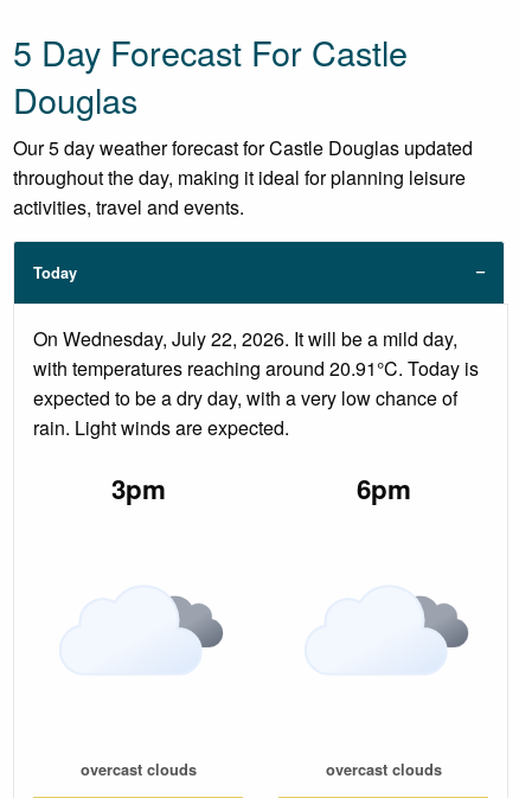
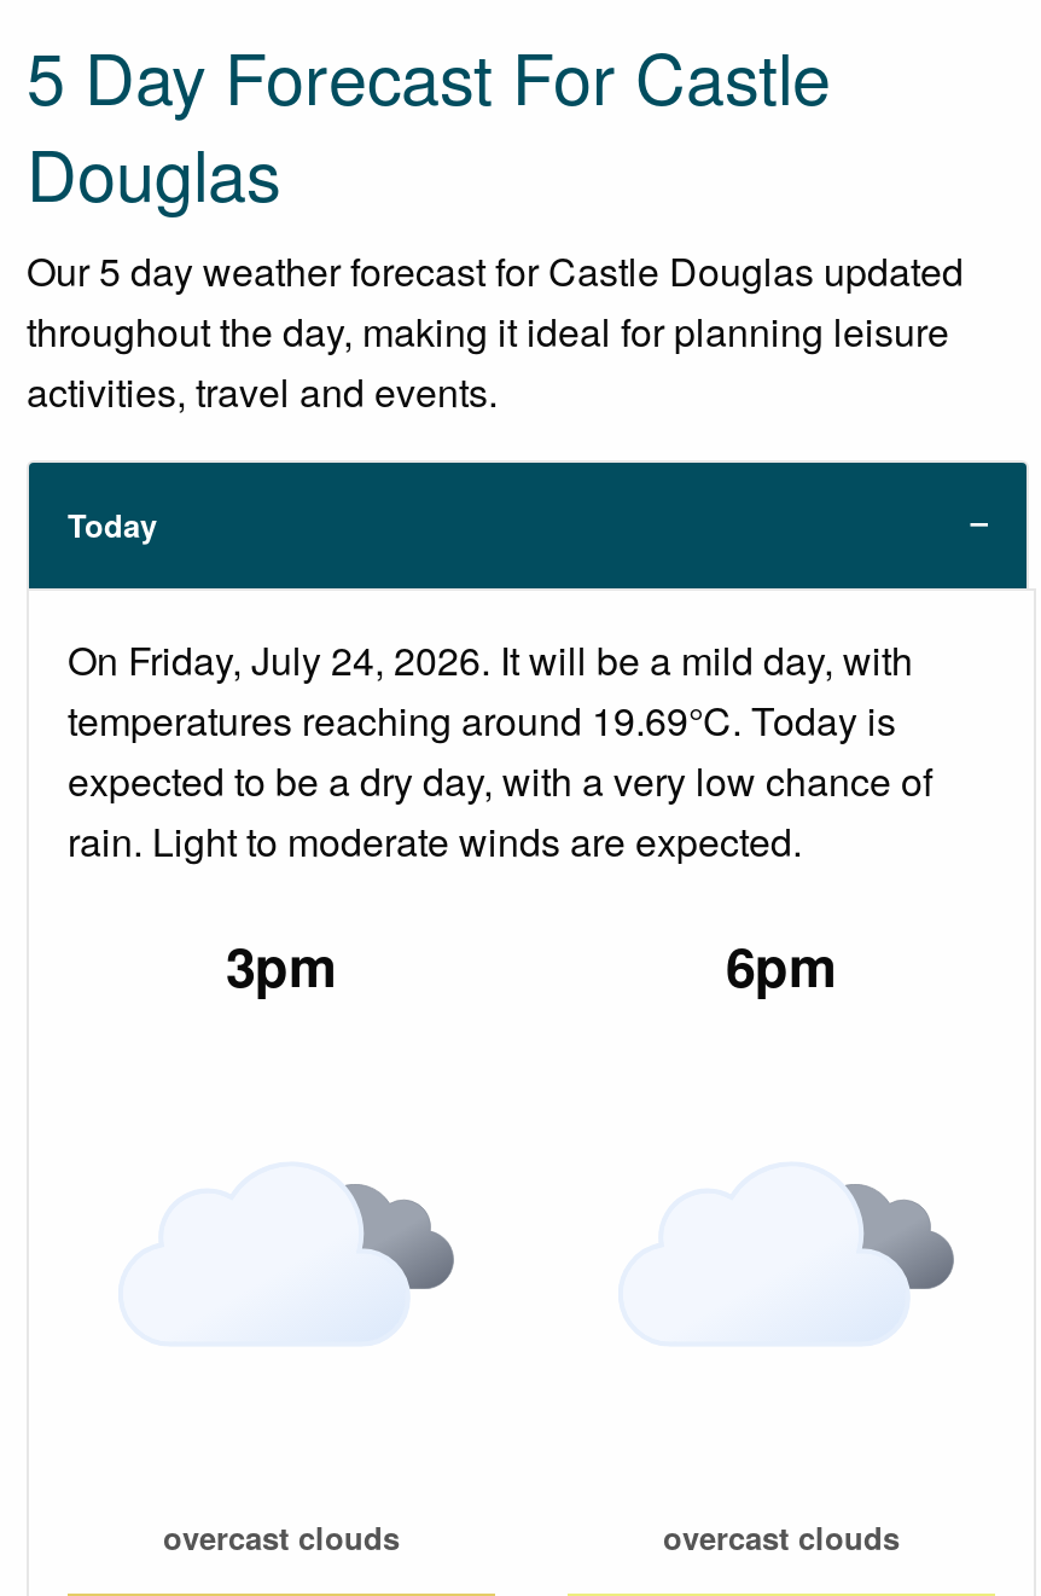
- On Wednesday, July 22, 2026. It will be a mild day,
- with temperatures reaching around 20.91°C. Today is
+ On Friday, July 24, 2026. It will be a mild day, with
+ temperatures reaching around 19.69°C. Today is

- rain. Light winds are expected.
+ rain. Light to moderate winds are expected.
